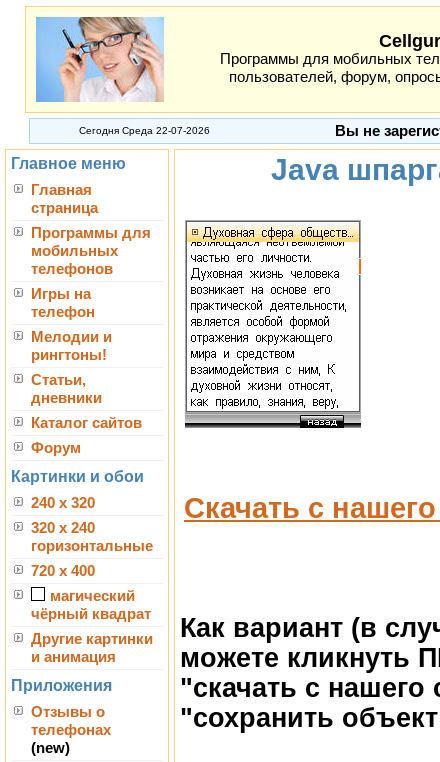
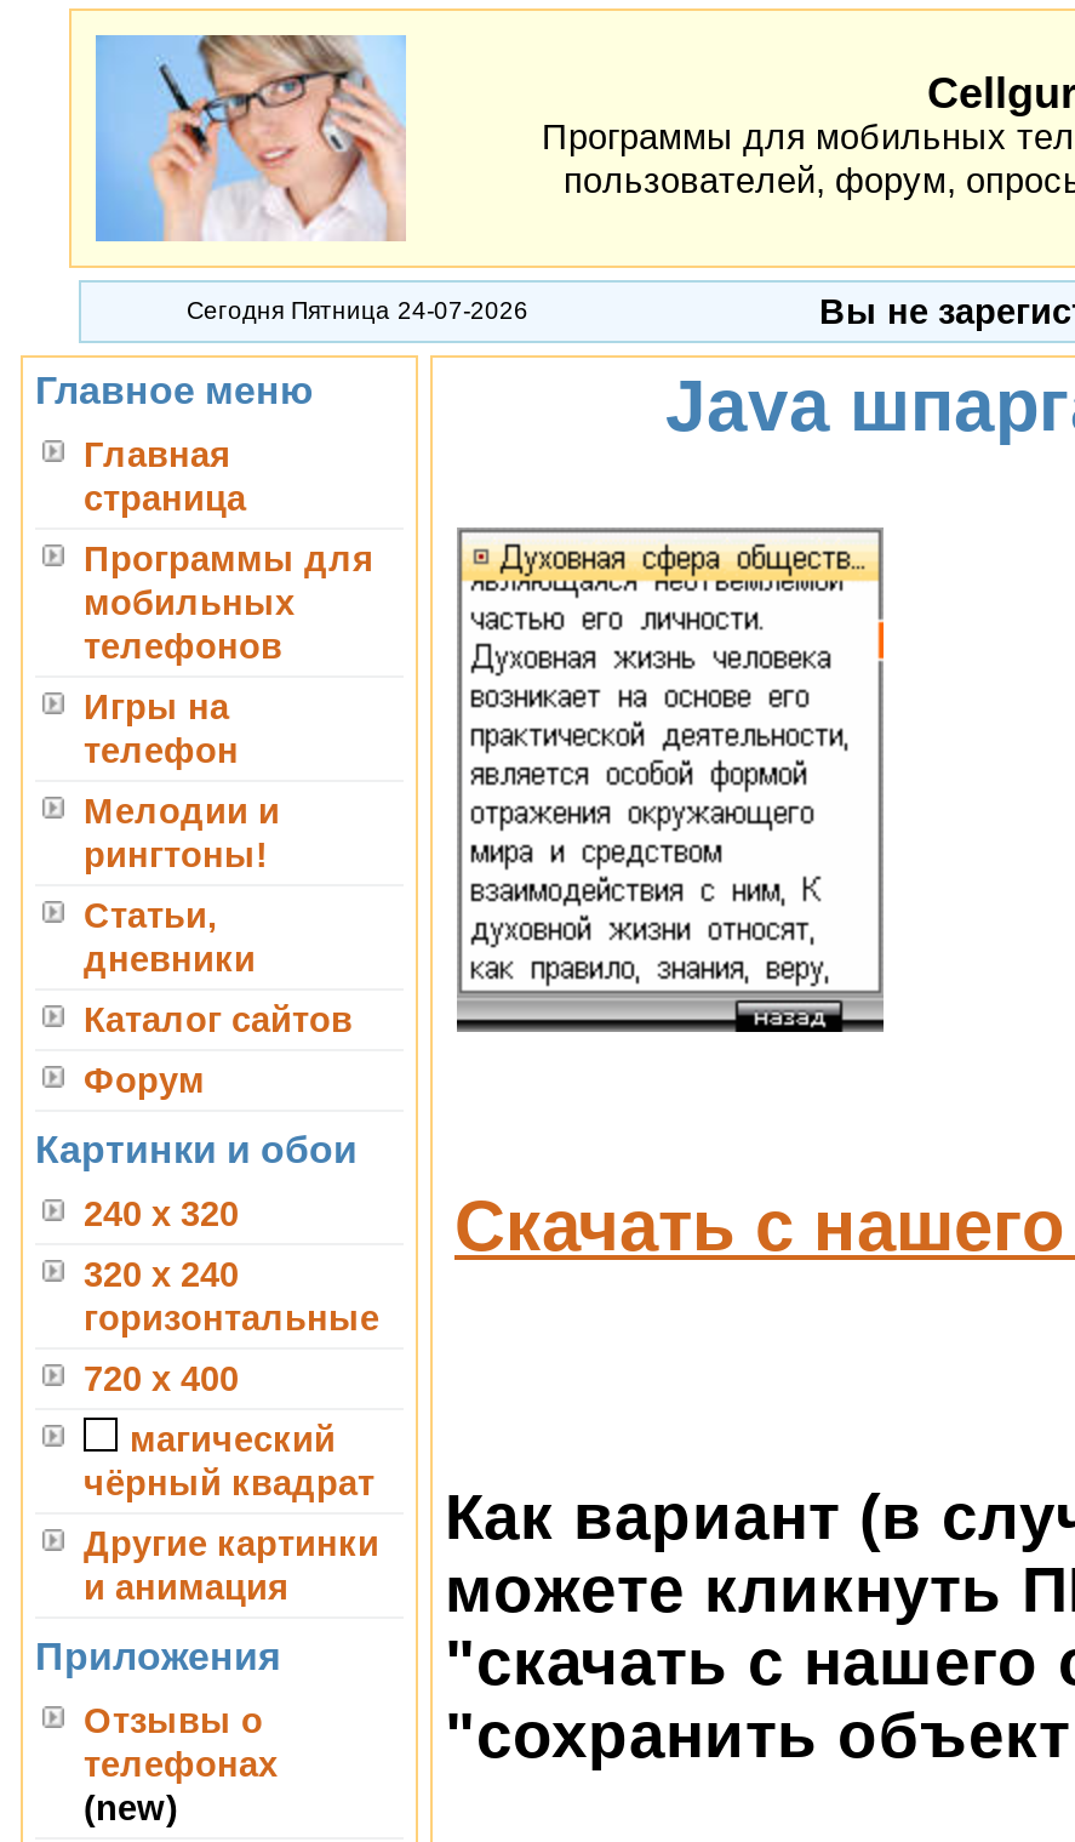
- Сегодня Среда 22-07-2026
+ Сегодня Пятница 24-07-2026
